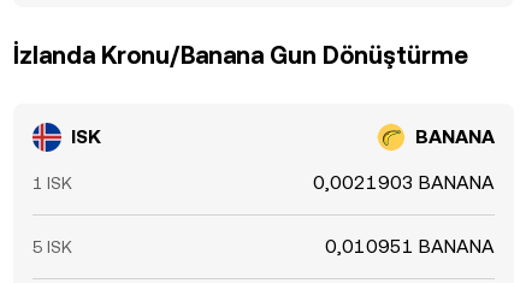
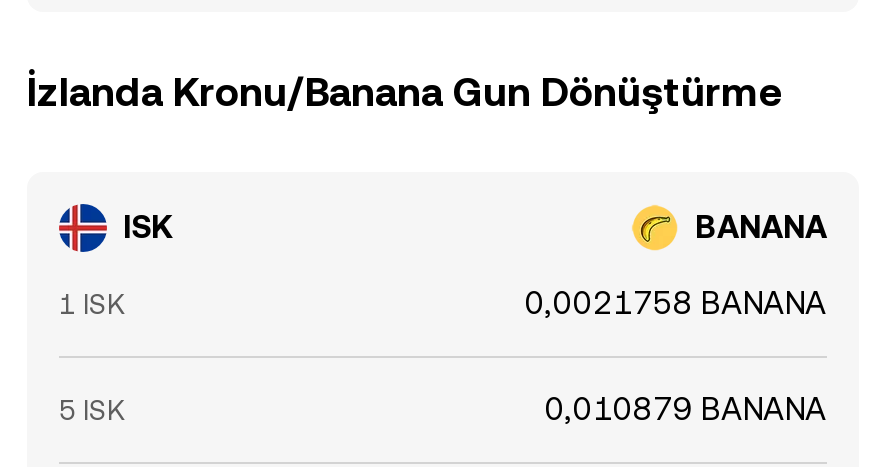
- 0,0021903 BANANA
+ 0,0021758 BANANA

- 0,010951 BANANA
+ 0,010879 BANANA
